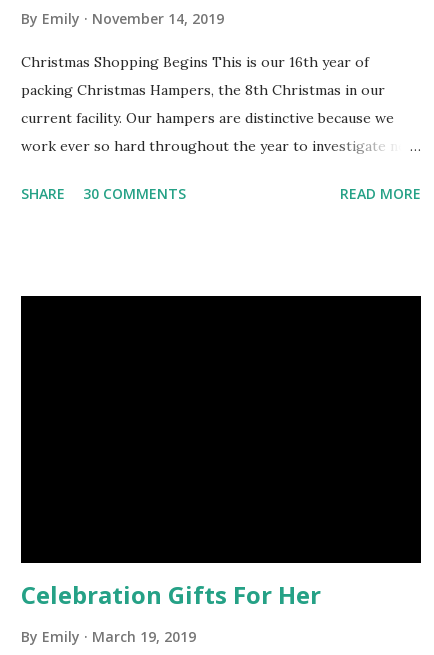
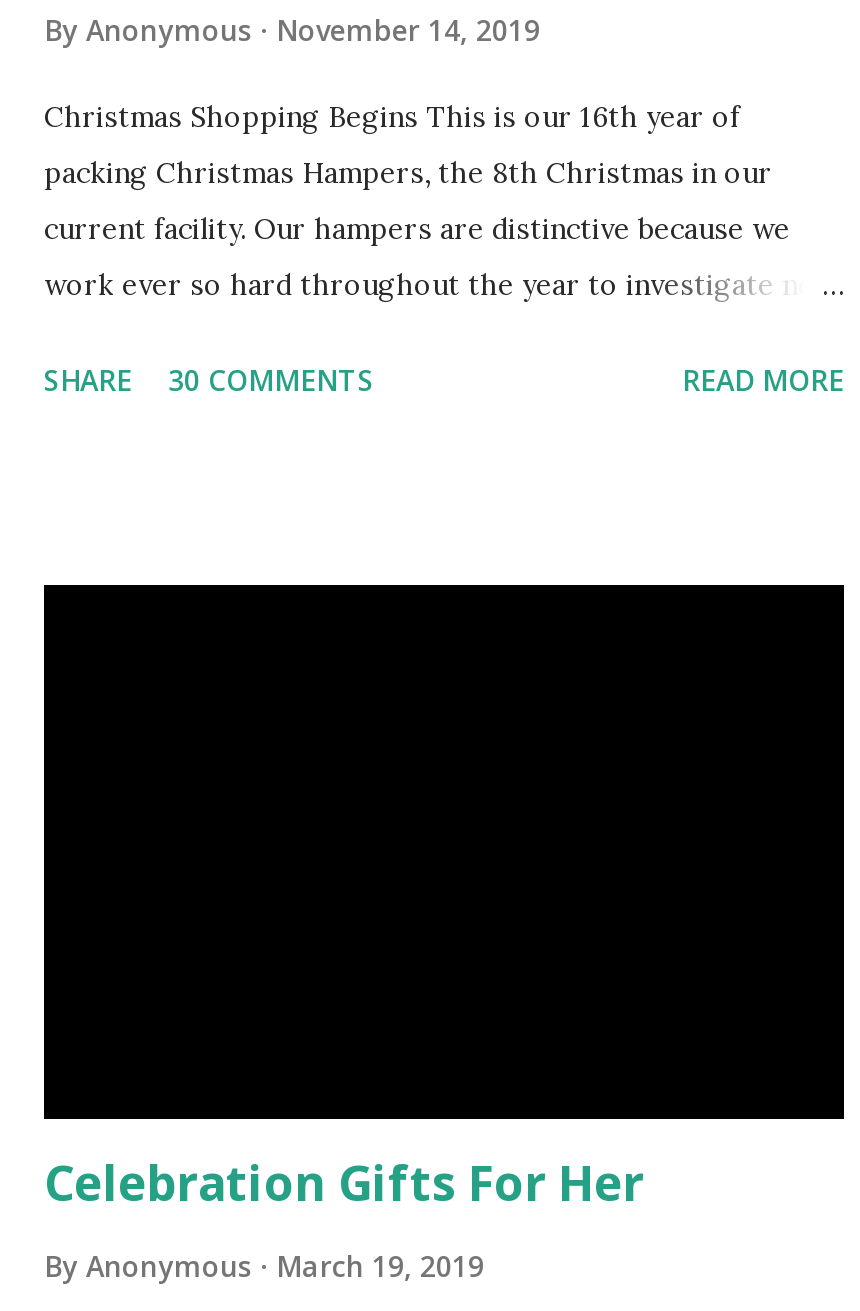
- By Emily
+ By Anonymous

- By Emily
+ By Anonymous
